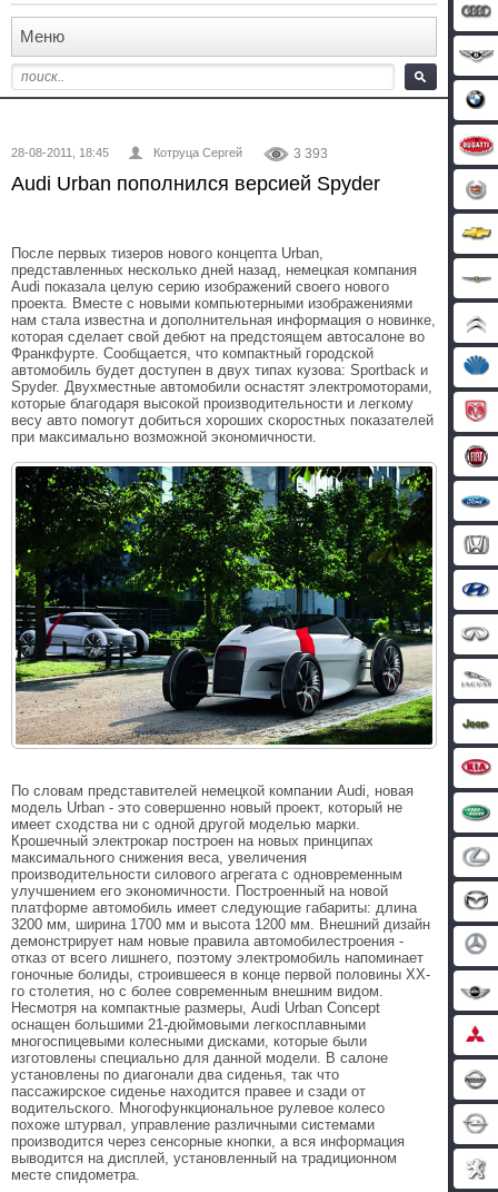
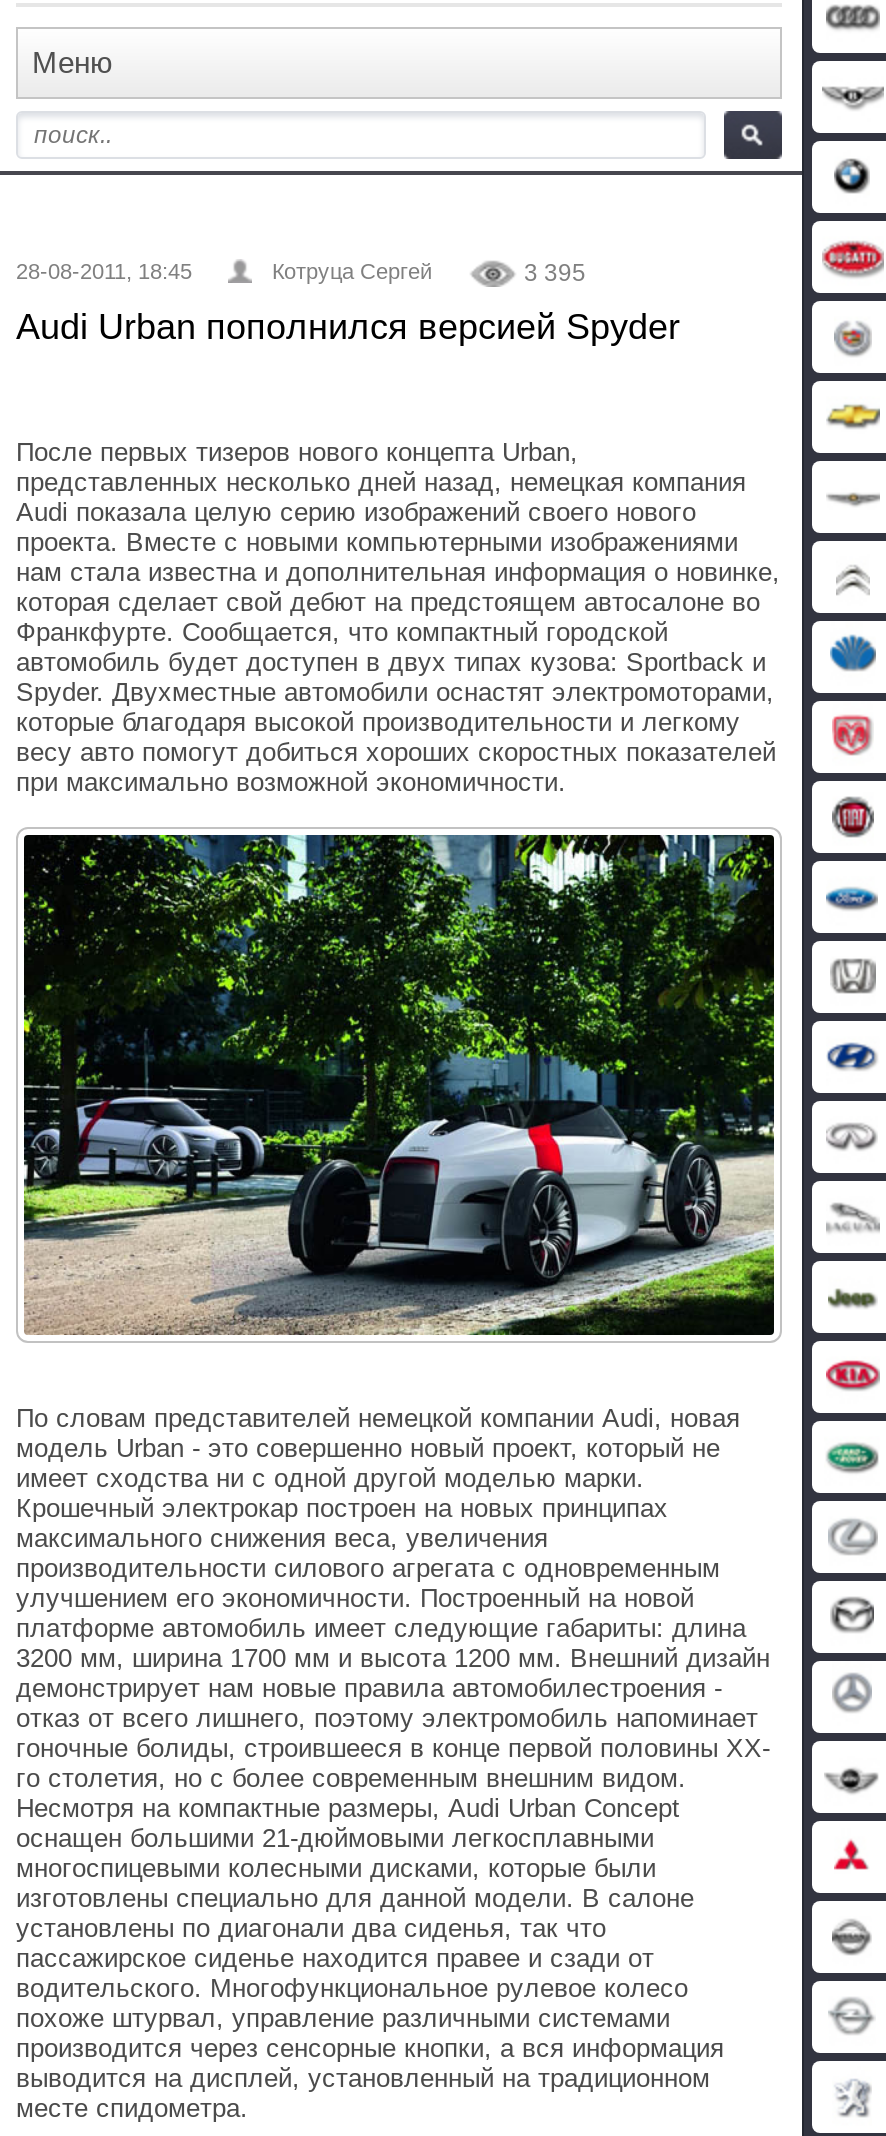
- 3 393
+ 3 395
